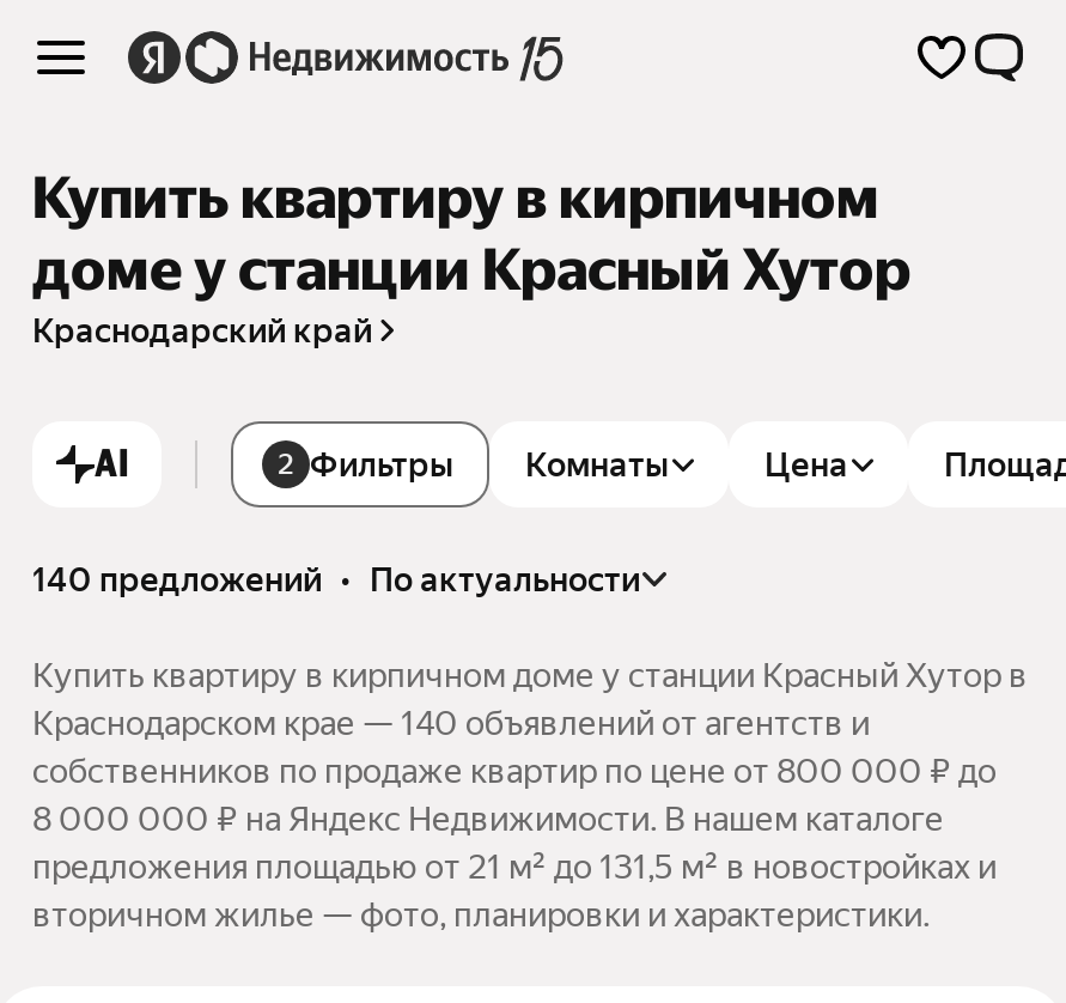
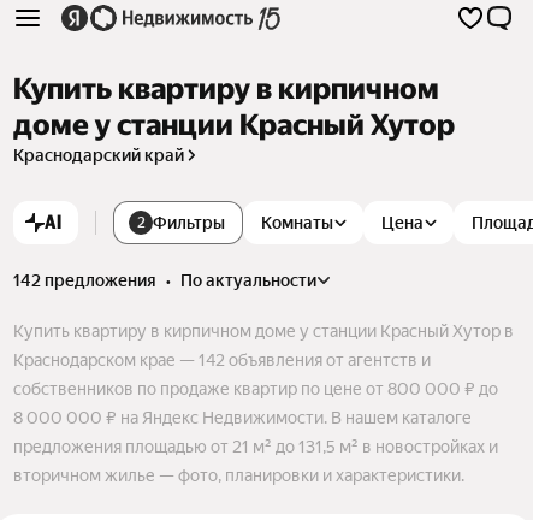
- 140 предложений • по актуальности
+ 142 предложения • по актуальности

- Краснодарском крае — 140 объявлений от агентств и
+ Краснодарском крае — 142 объявления от агентств и
